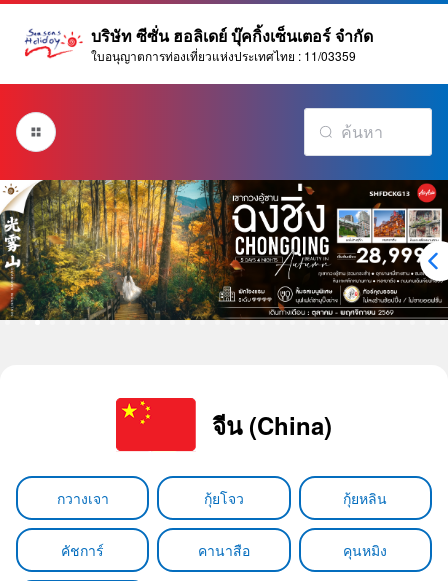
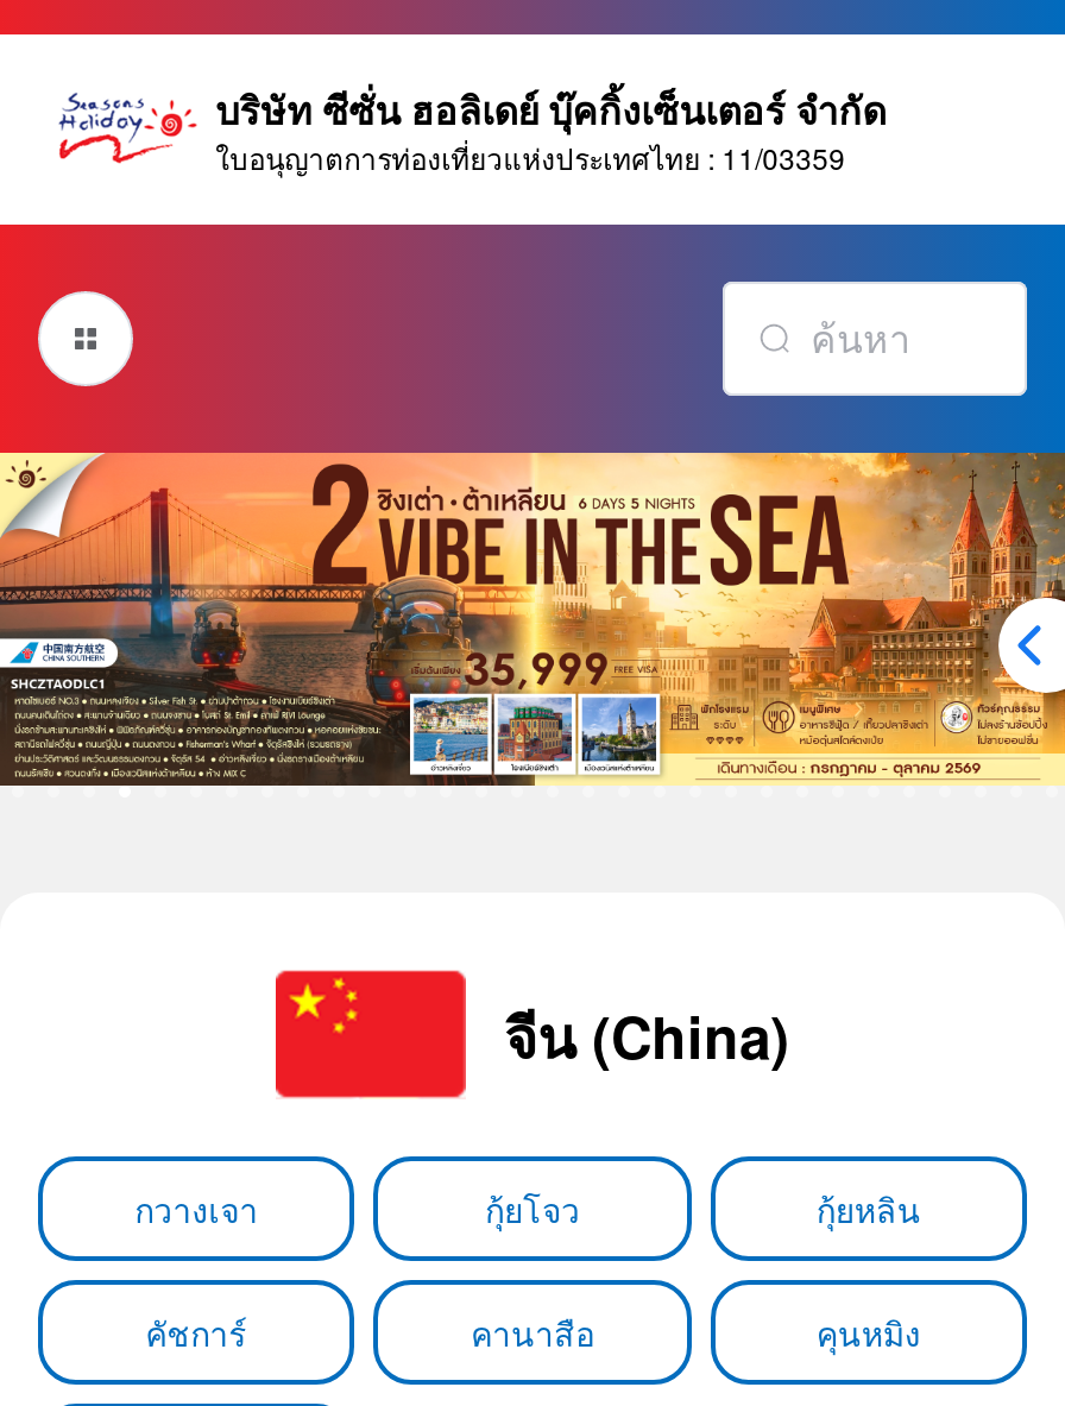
- [image]
+ [image]
